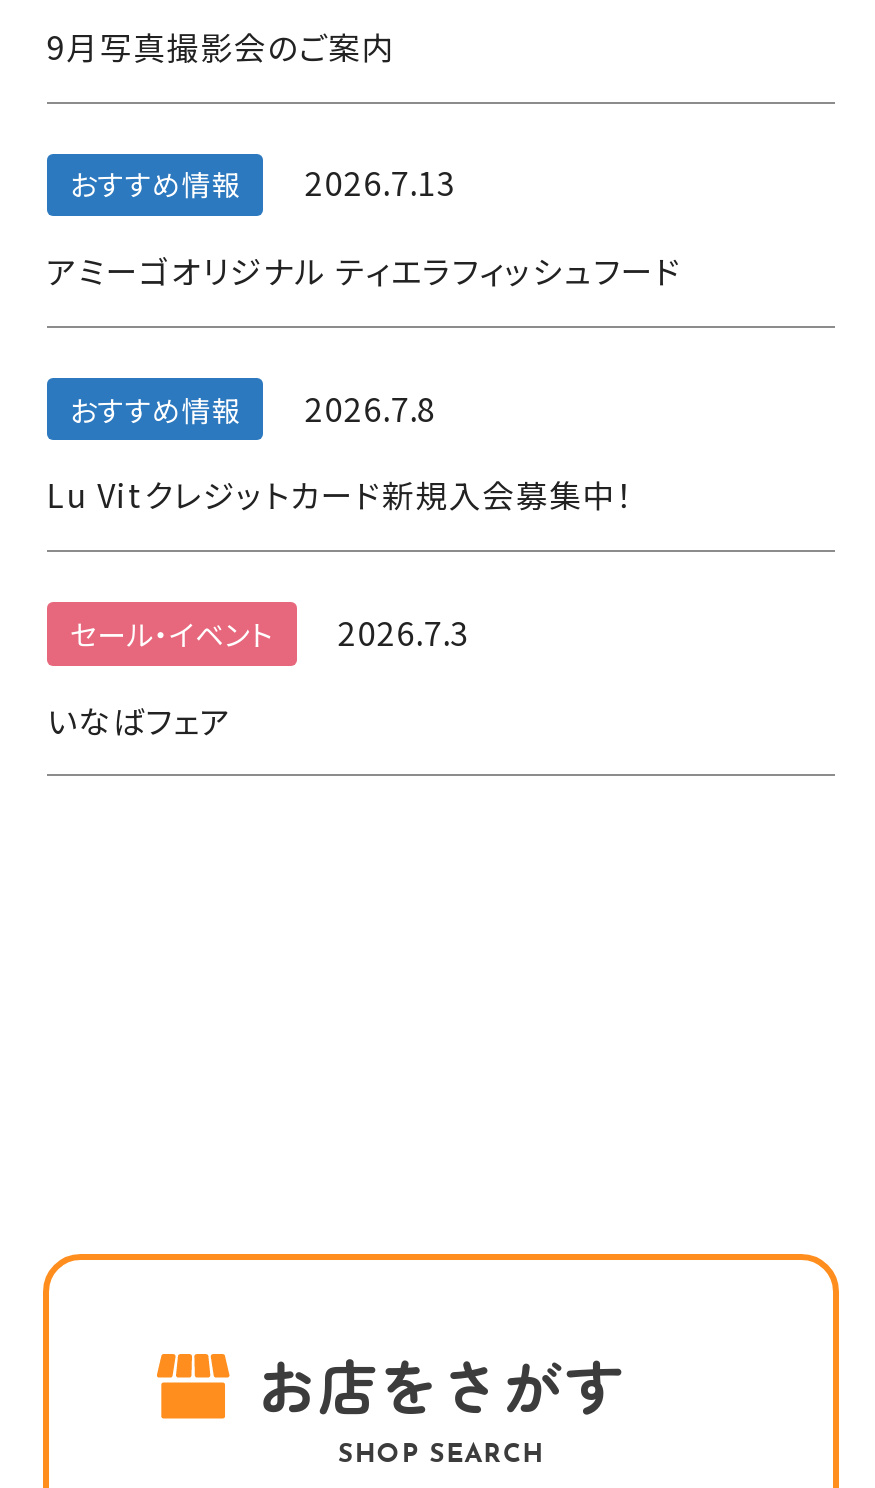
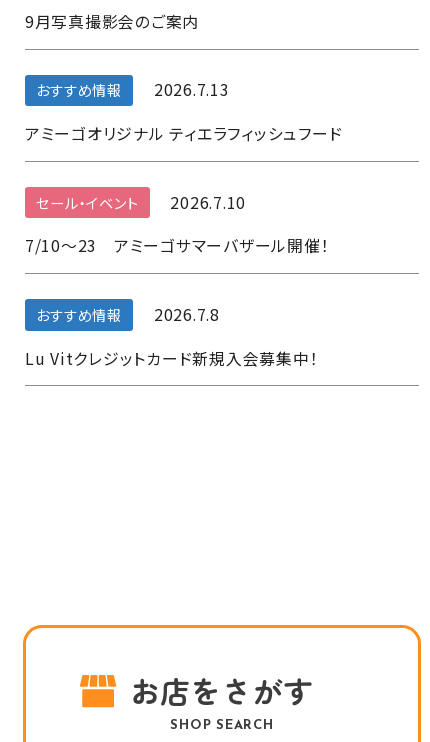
+ 2026.7.10
+ 7/10～23 アミーゴサマーバザール開催！

moved down: おすすめ情報 | 2026.7.8 | Lu Vitクレジットカード新規入会募集中！

- 2026.7.3
- いなばフェア

moved up: セール・イベント
